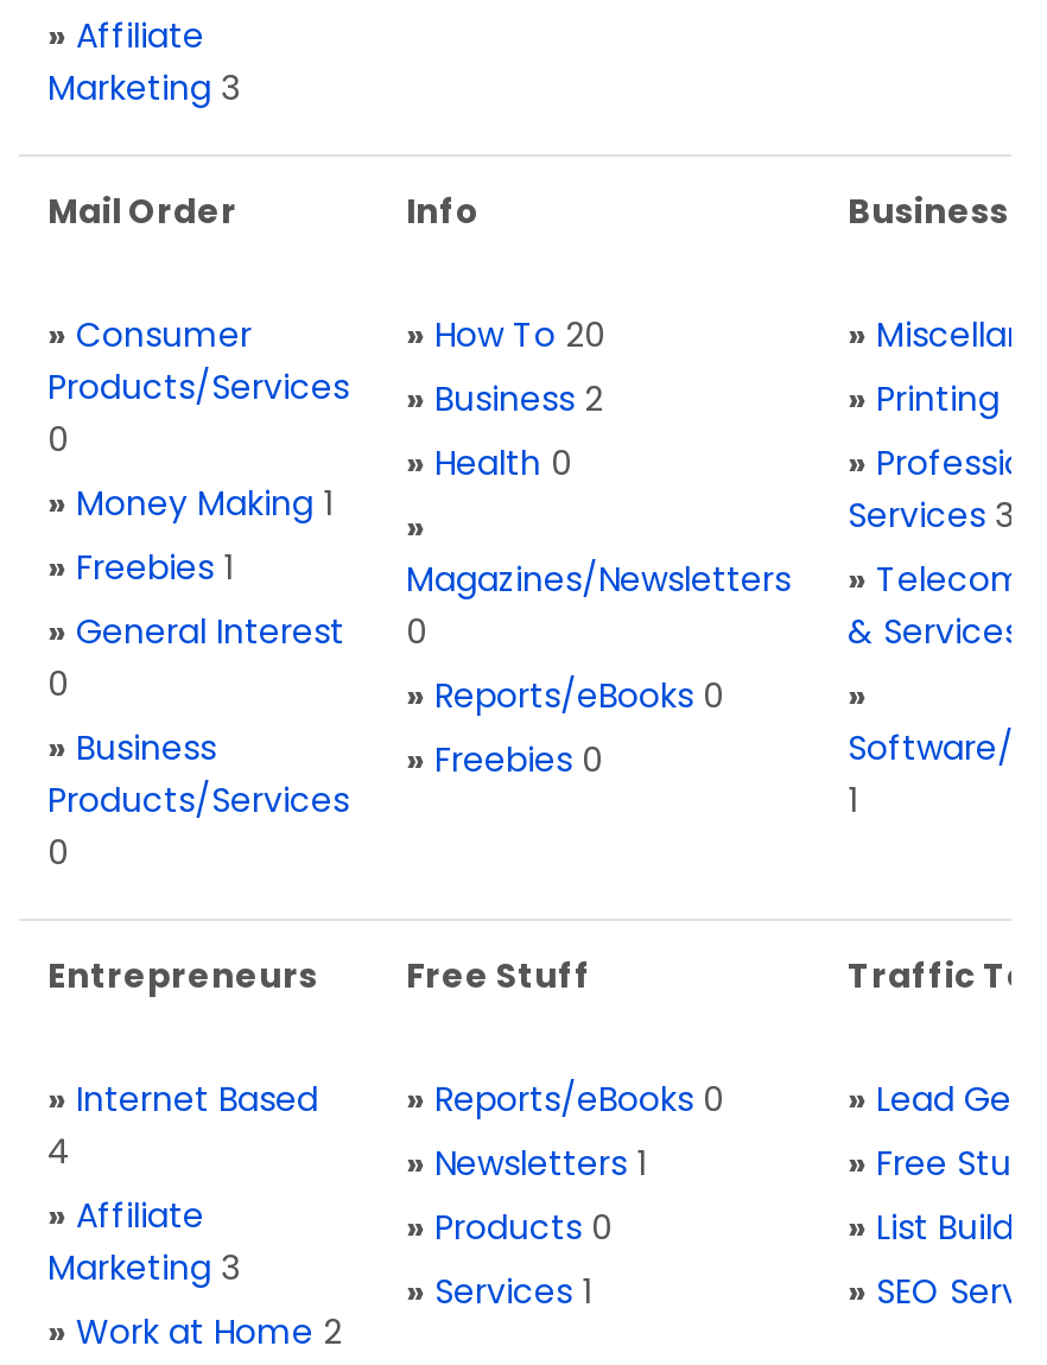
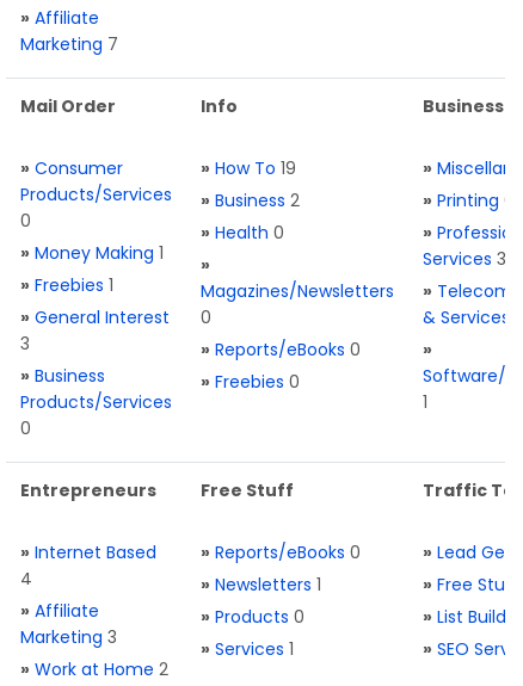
- Marketing 3
+ Marketing 7

- » How To 20
+ » How To 19

- 0
+ 3
